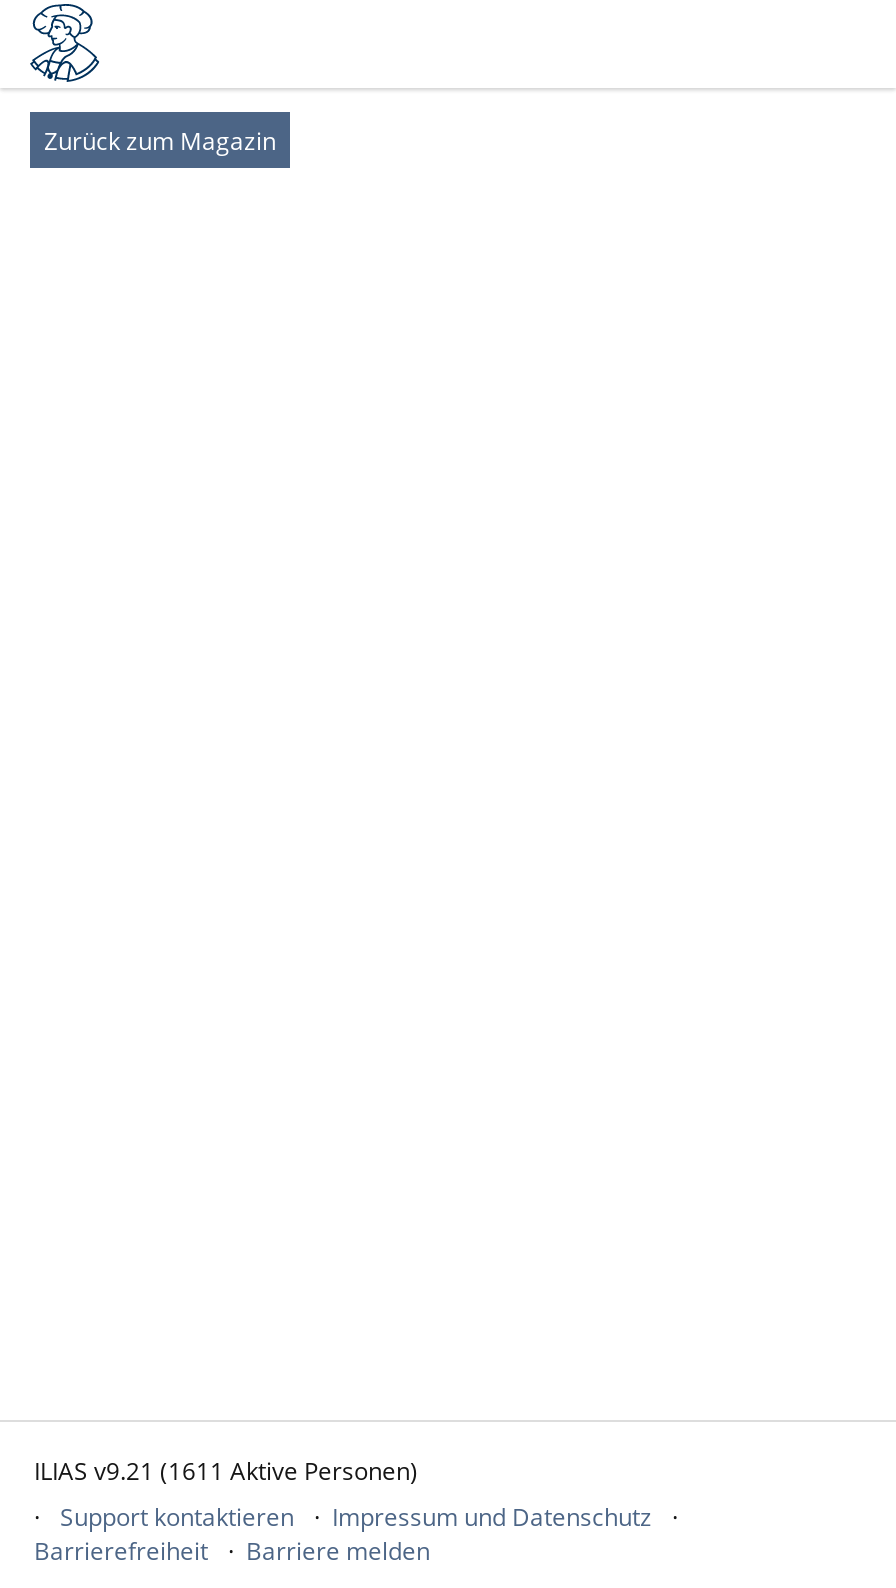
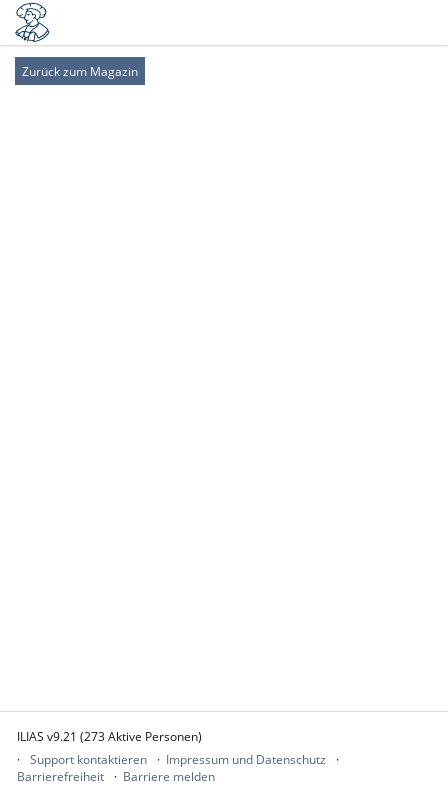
- ILIAS v9.21 (1611 Aktive Personen)
+ ILIAS v9.21 (273 Aktive Personen)
